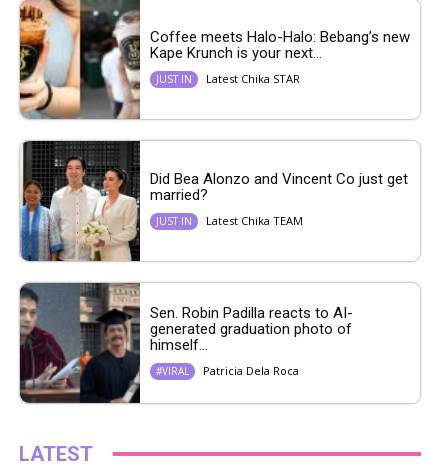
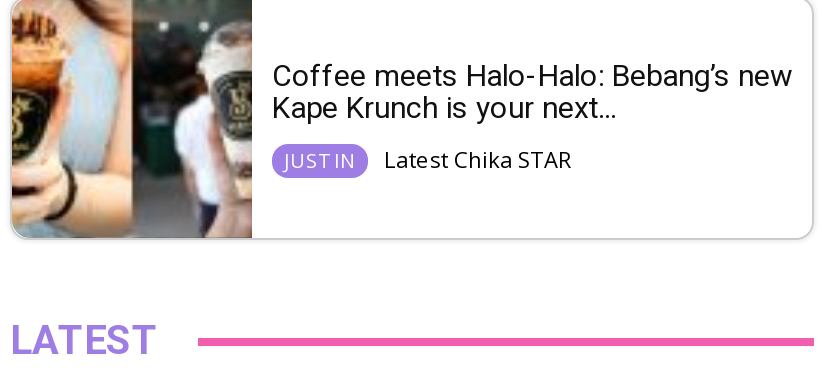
- [image]
- Did Bea Alonzo and Vincent Co just get
- married?
- JUST IN
- Latest Chika TEAM

- [image]
- Sen. Robin Padilla reacts to AI-
- generated graduation photo of
- himself...
- #VIRAL
- Patricia Dela Roca
